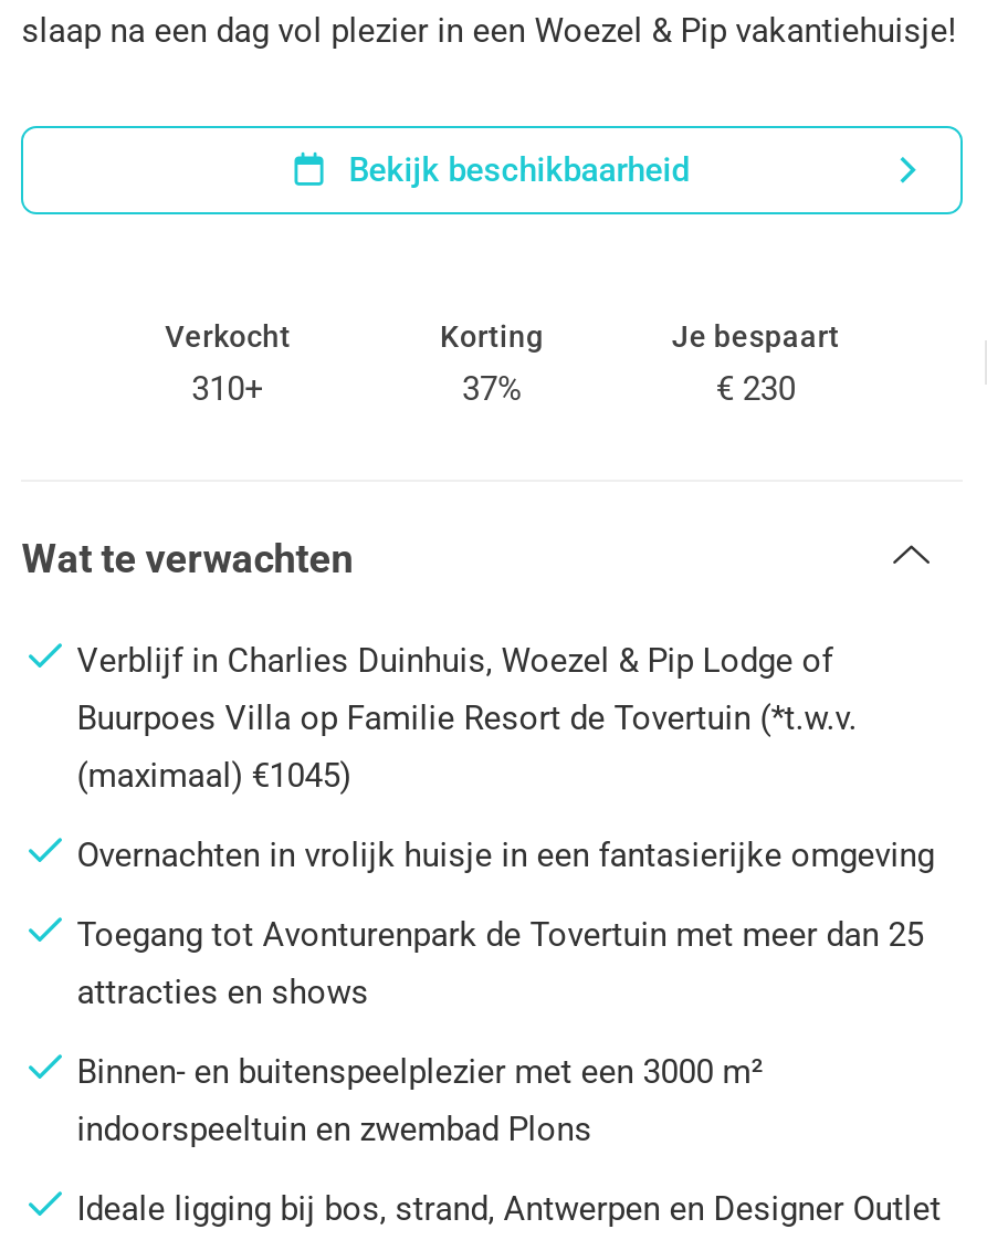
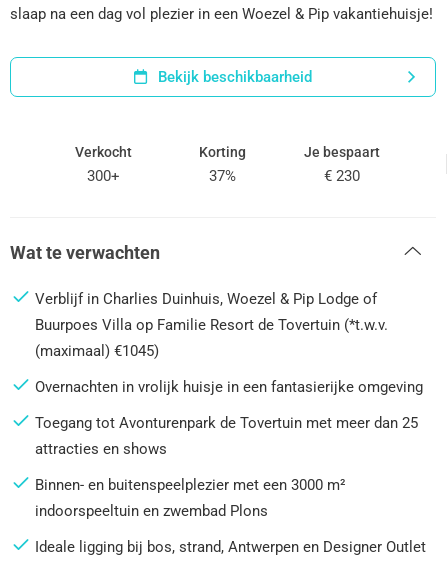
- 310+
+ 300+
